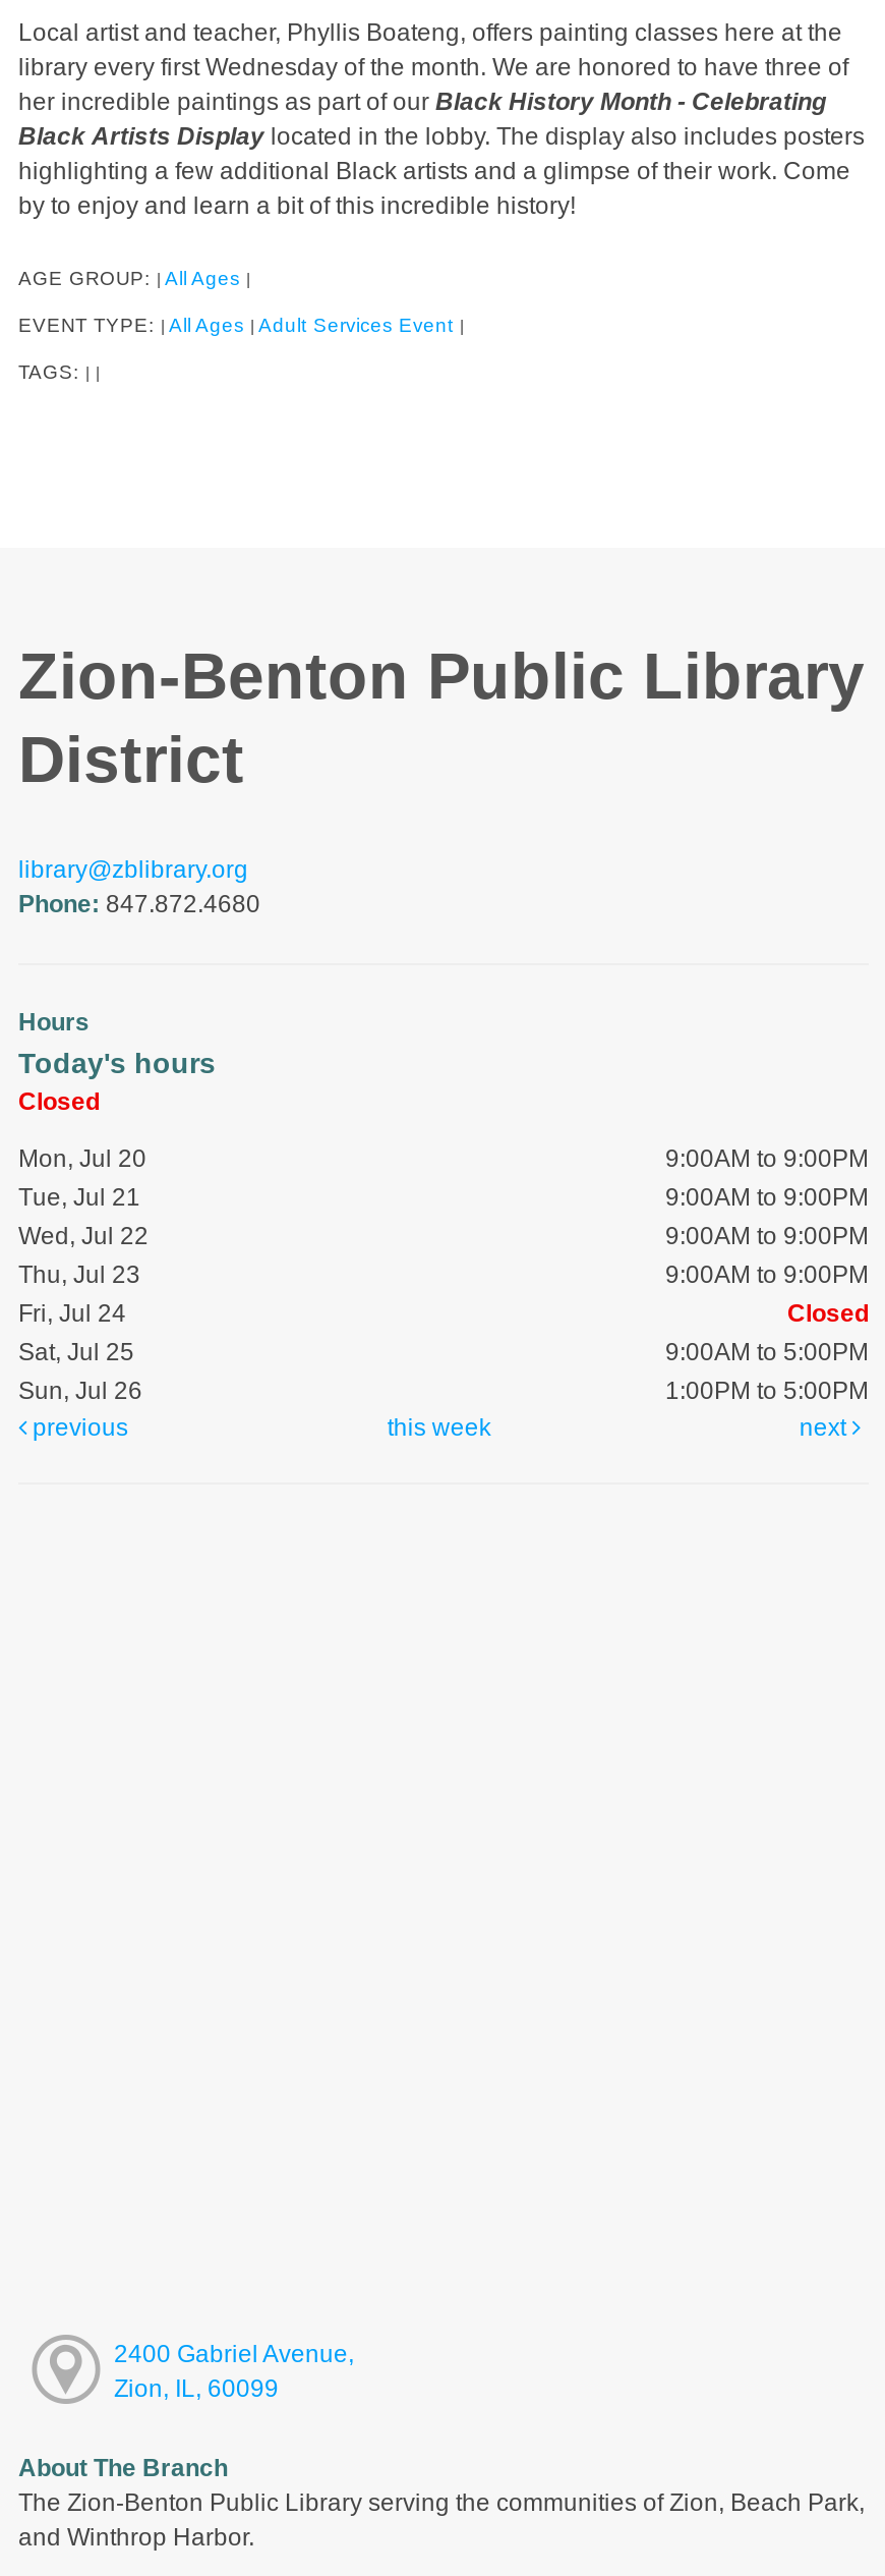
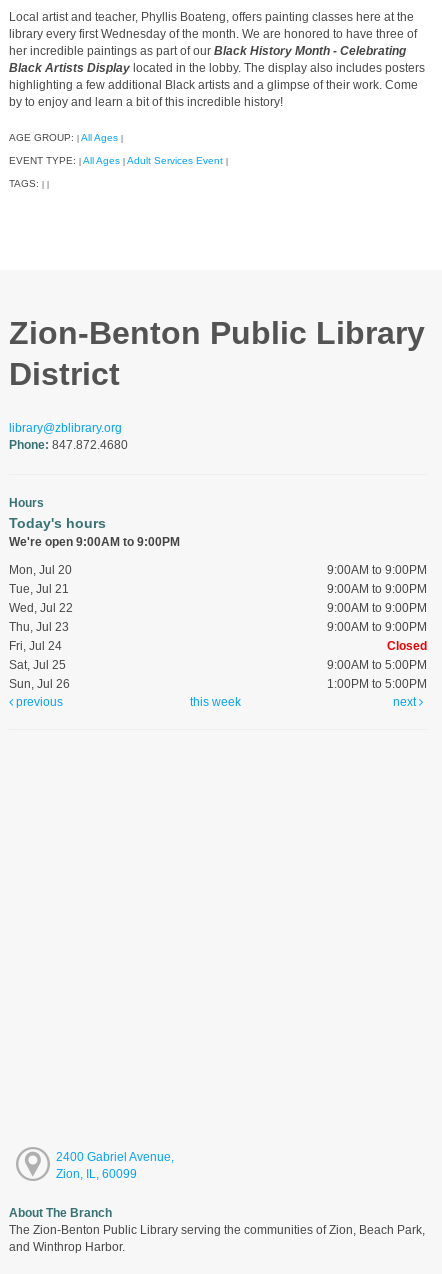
- Closed
+ We're open 9:00AM to 9:00PM
